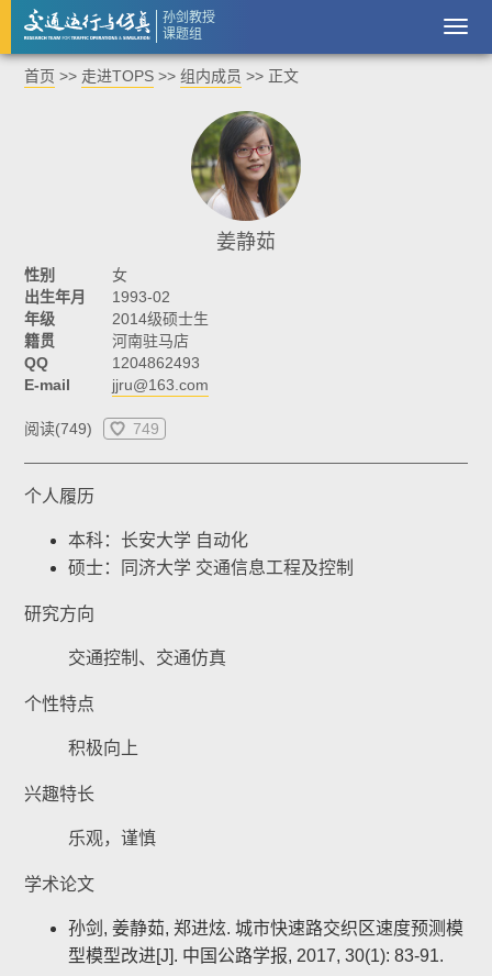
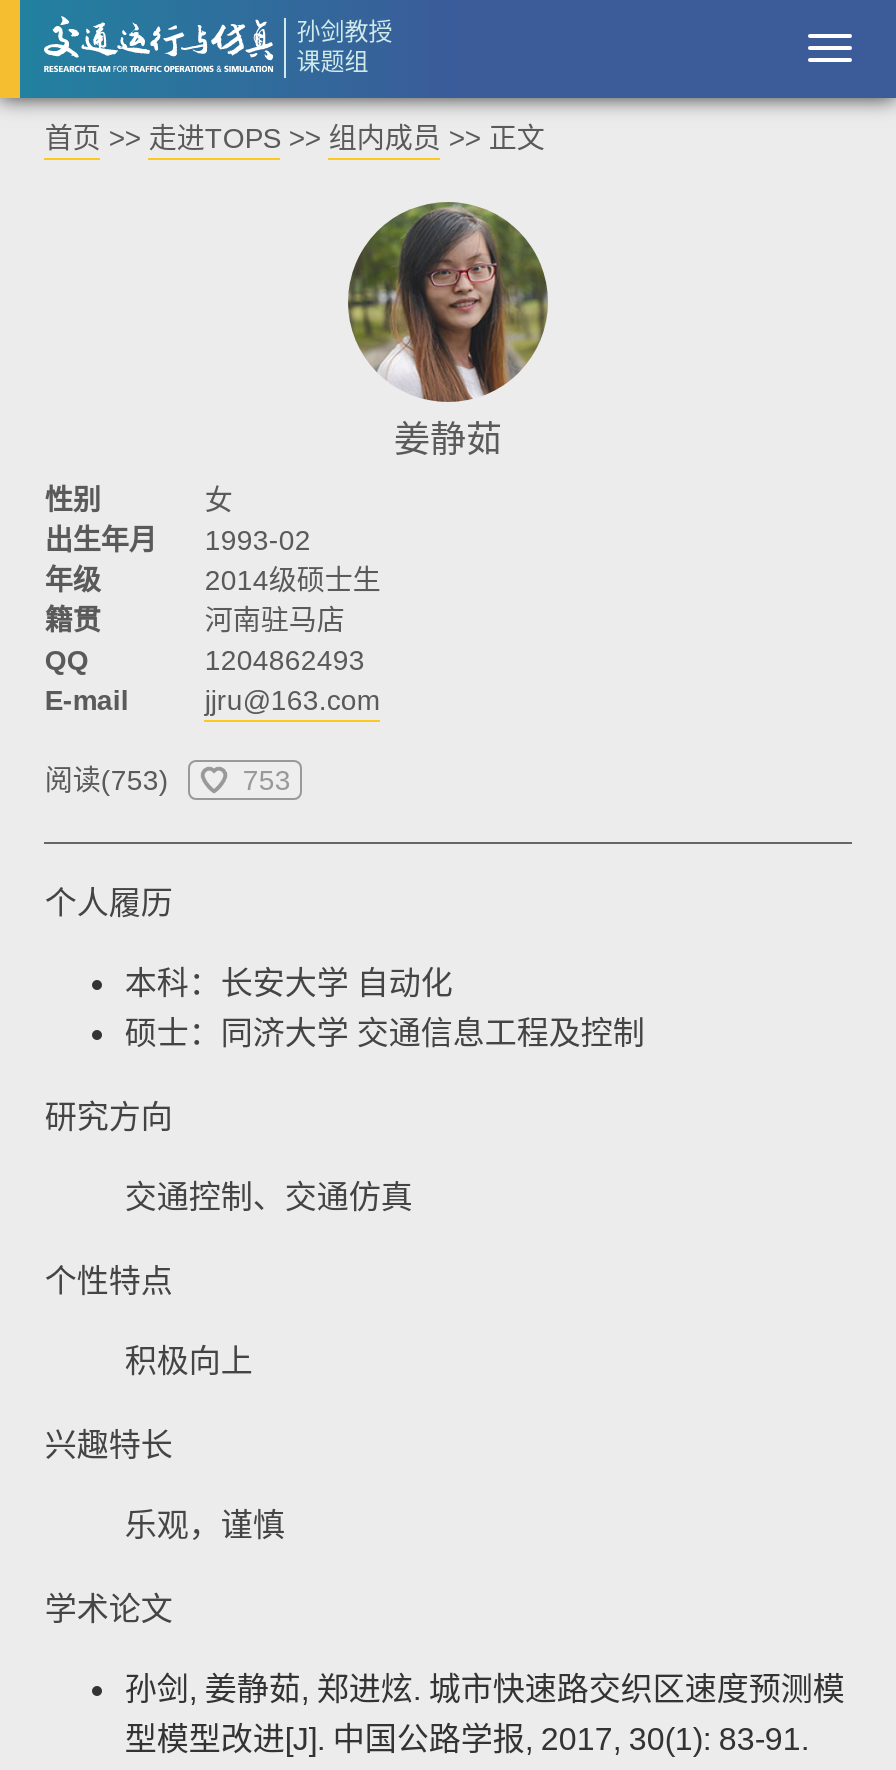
- 阅读(749)
+ 阅读(753)

- 749
+ 753
